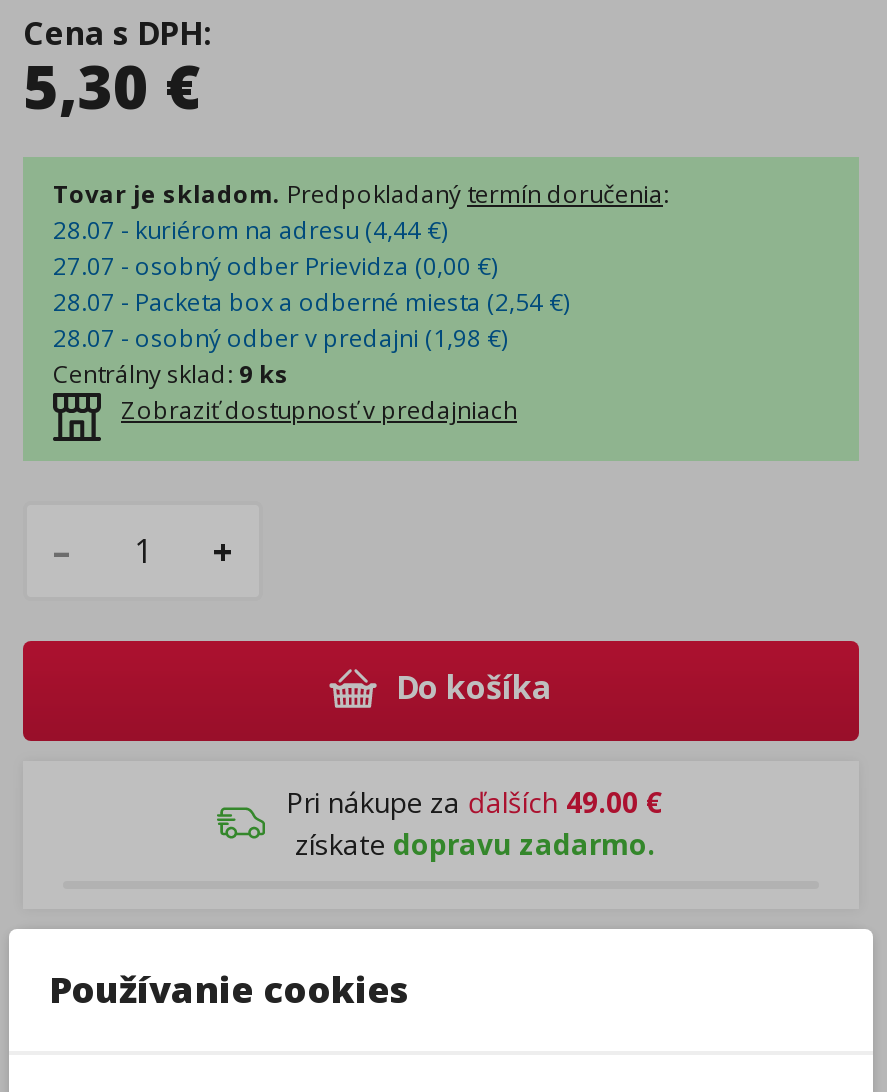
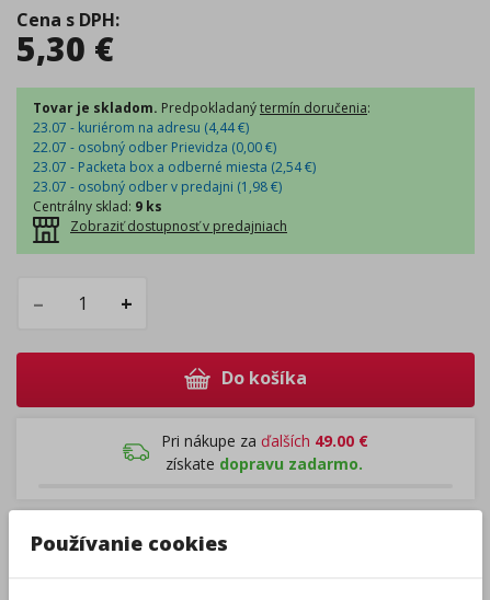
- 28.07 - kuriérom na adresu (4,44 €)
+ 23.07 - kuriérom na adresu (4,44 €)

- 27.07 - osobný odber Prievidza (0,00 €)
+ 22.07 - osobný odber Prievidza (0,00 €)

- 28.07 - Packeta box a odberné miesta (2,54 €)
+ 23.07 - Packeta box a odberné miesta (2,54 €)

- 28.07 - osobný odber v predajni (1,98 €)
+ 23.07 - osobný odber v predajni (1,98 €)
